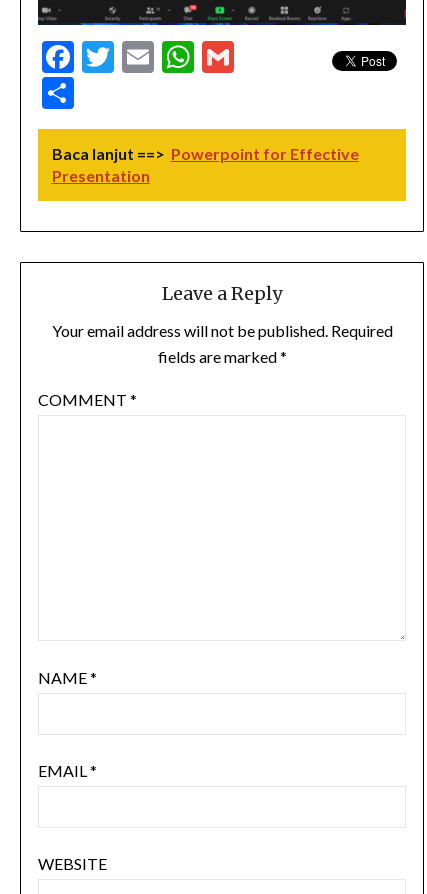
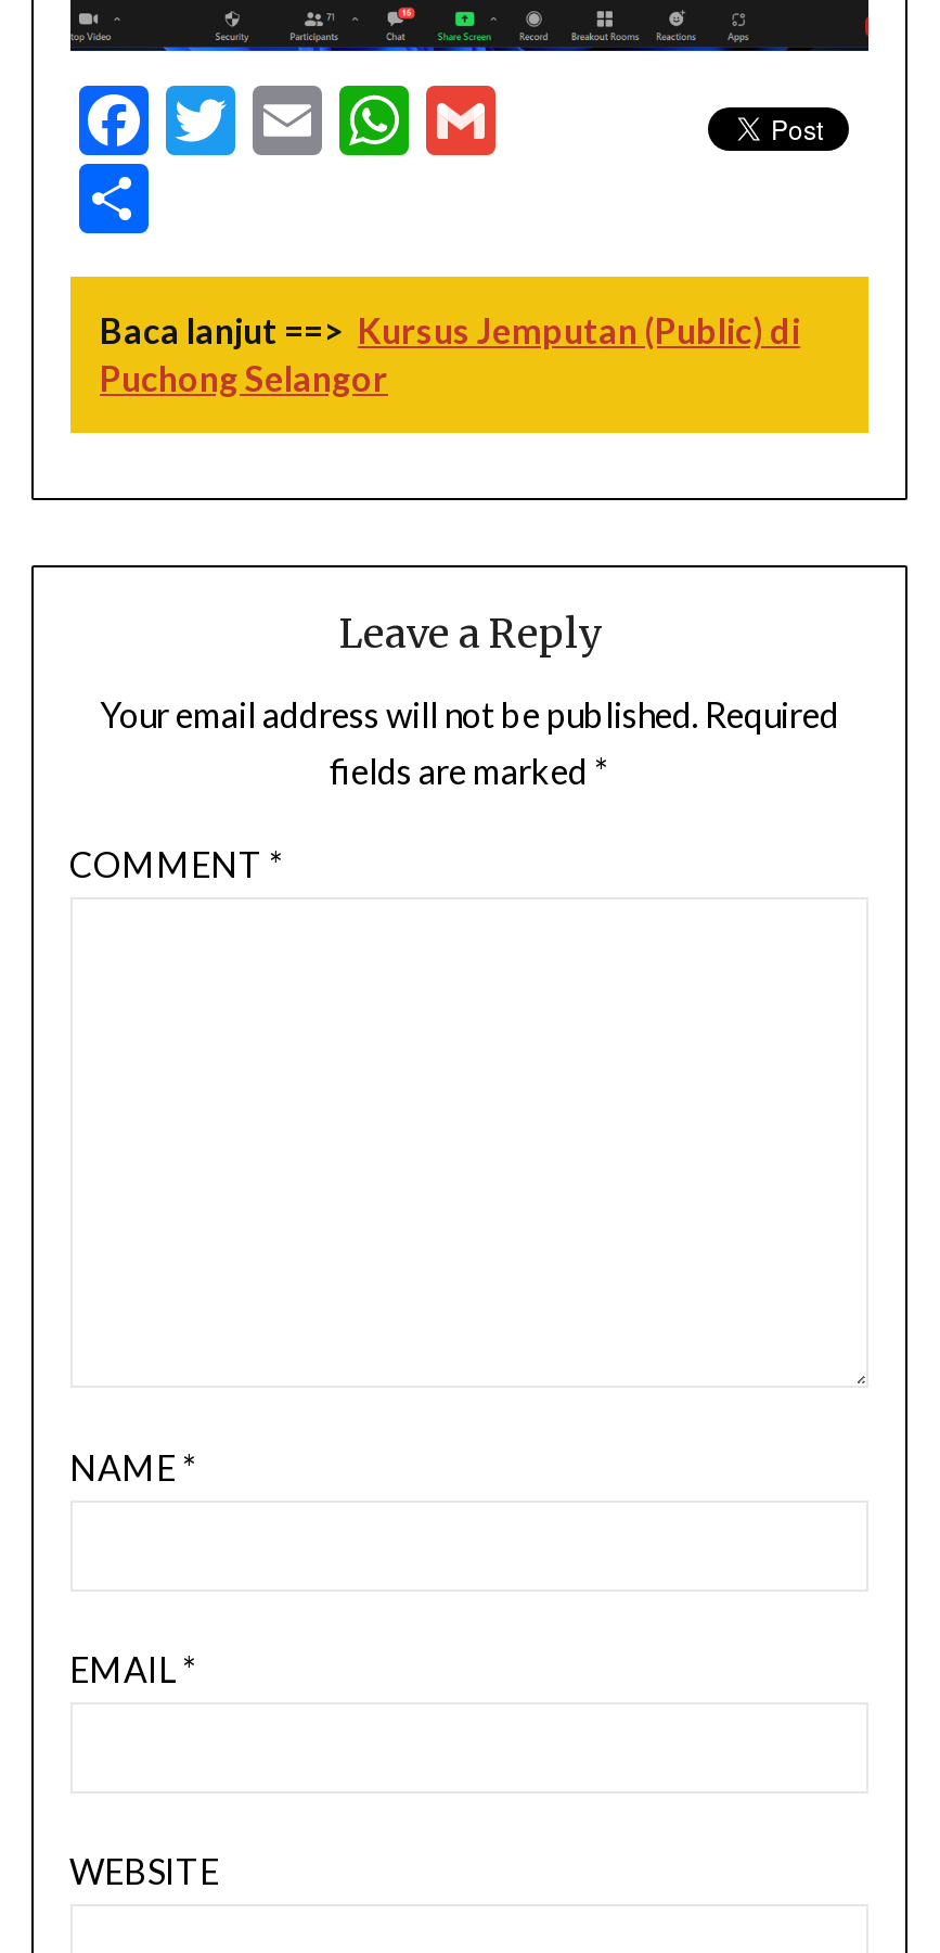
- Baca lanjut ==> Powerpoint for Effective
- Presentation
+ Baca lanjut ==> Kursus Jemputan (Public) di
+ Puchong Selangor
